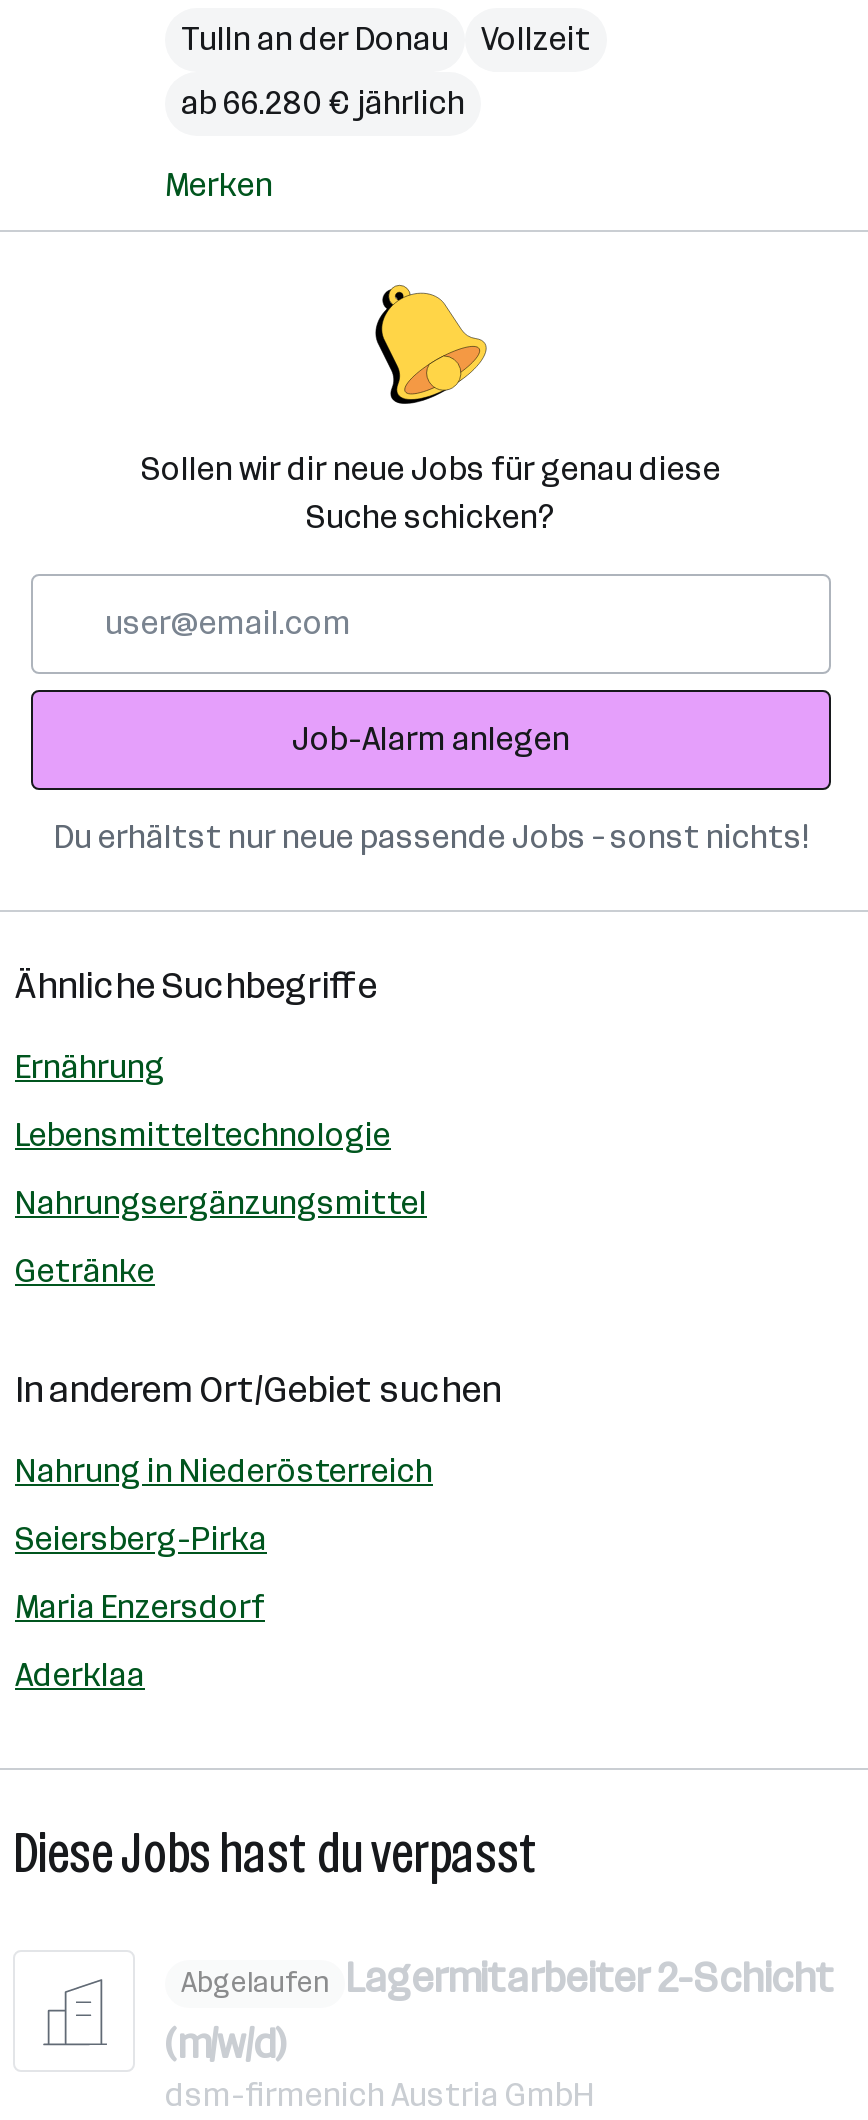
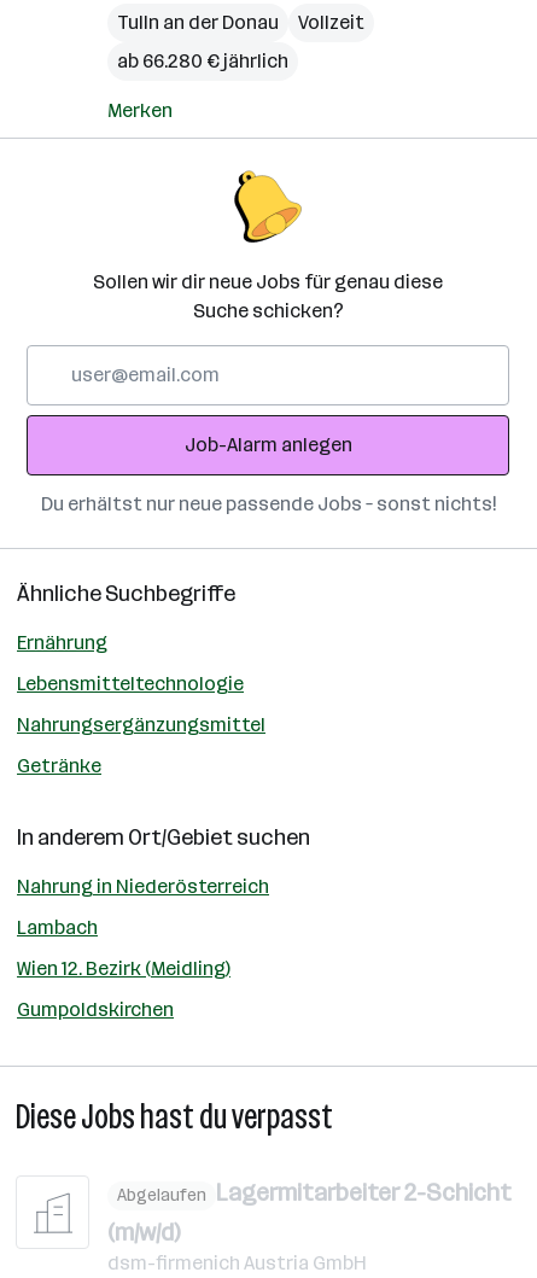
- Seiersberg-Pirka
+ Lambach

- Maria Enzersdorf
+ Wien 12. Bezirk (Meidling)

- Aderklaa
+ Gumpoldskirchen
